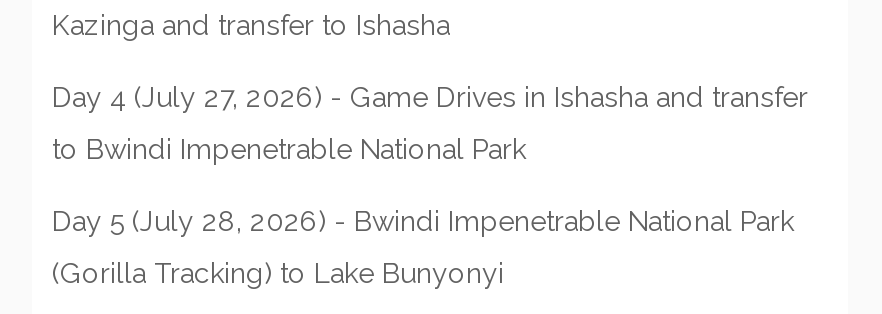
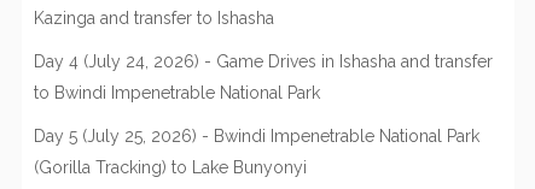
- Day 4 (July 27, 2026) - Game Drives in Ishasha and transfer
+ Day 4 (July 24, 2026) - Game Drives in Ishasha and transfer

- Day 5 (July 28, 2026) - Bwindi Impenetrable National Park
+ Day 5 (July 25, 2026) - Bwindi Impenetrable National Park
